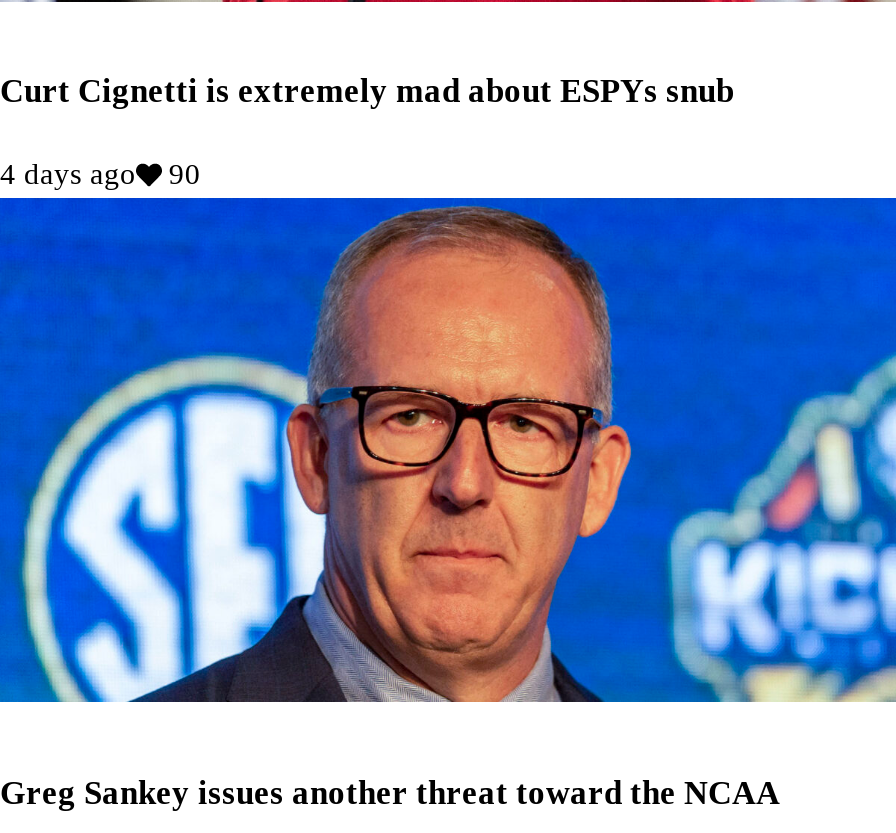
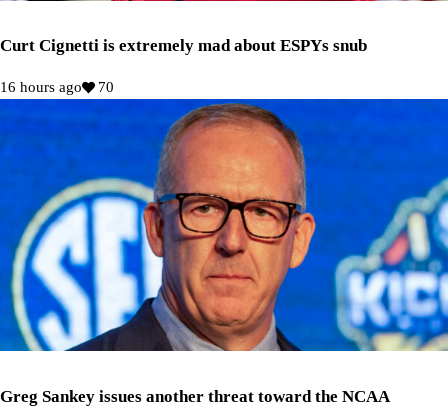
- 4 days ago
+ 16 hours ago

- 90
+ 70
